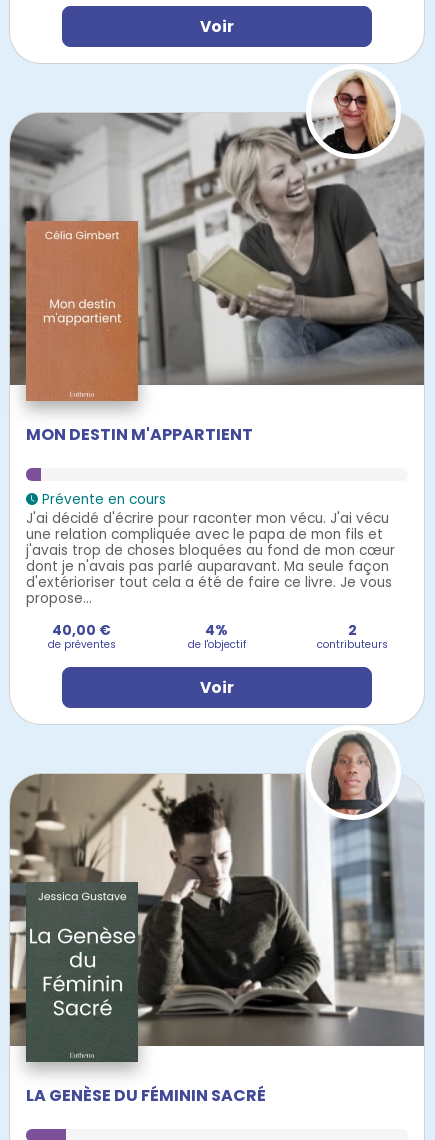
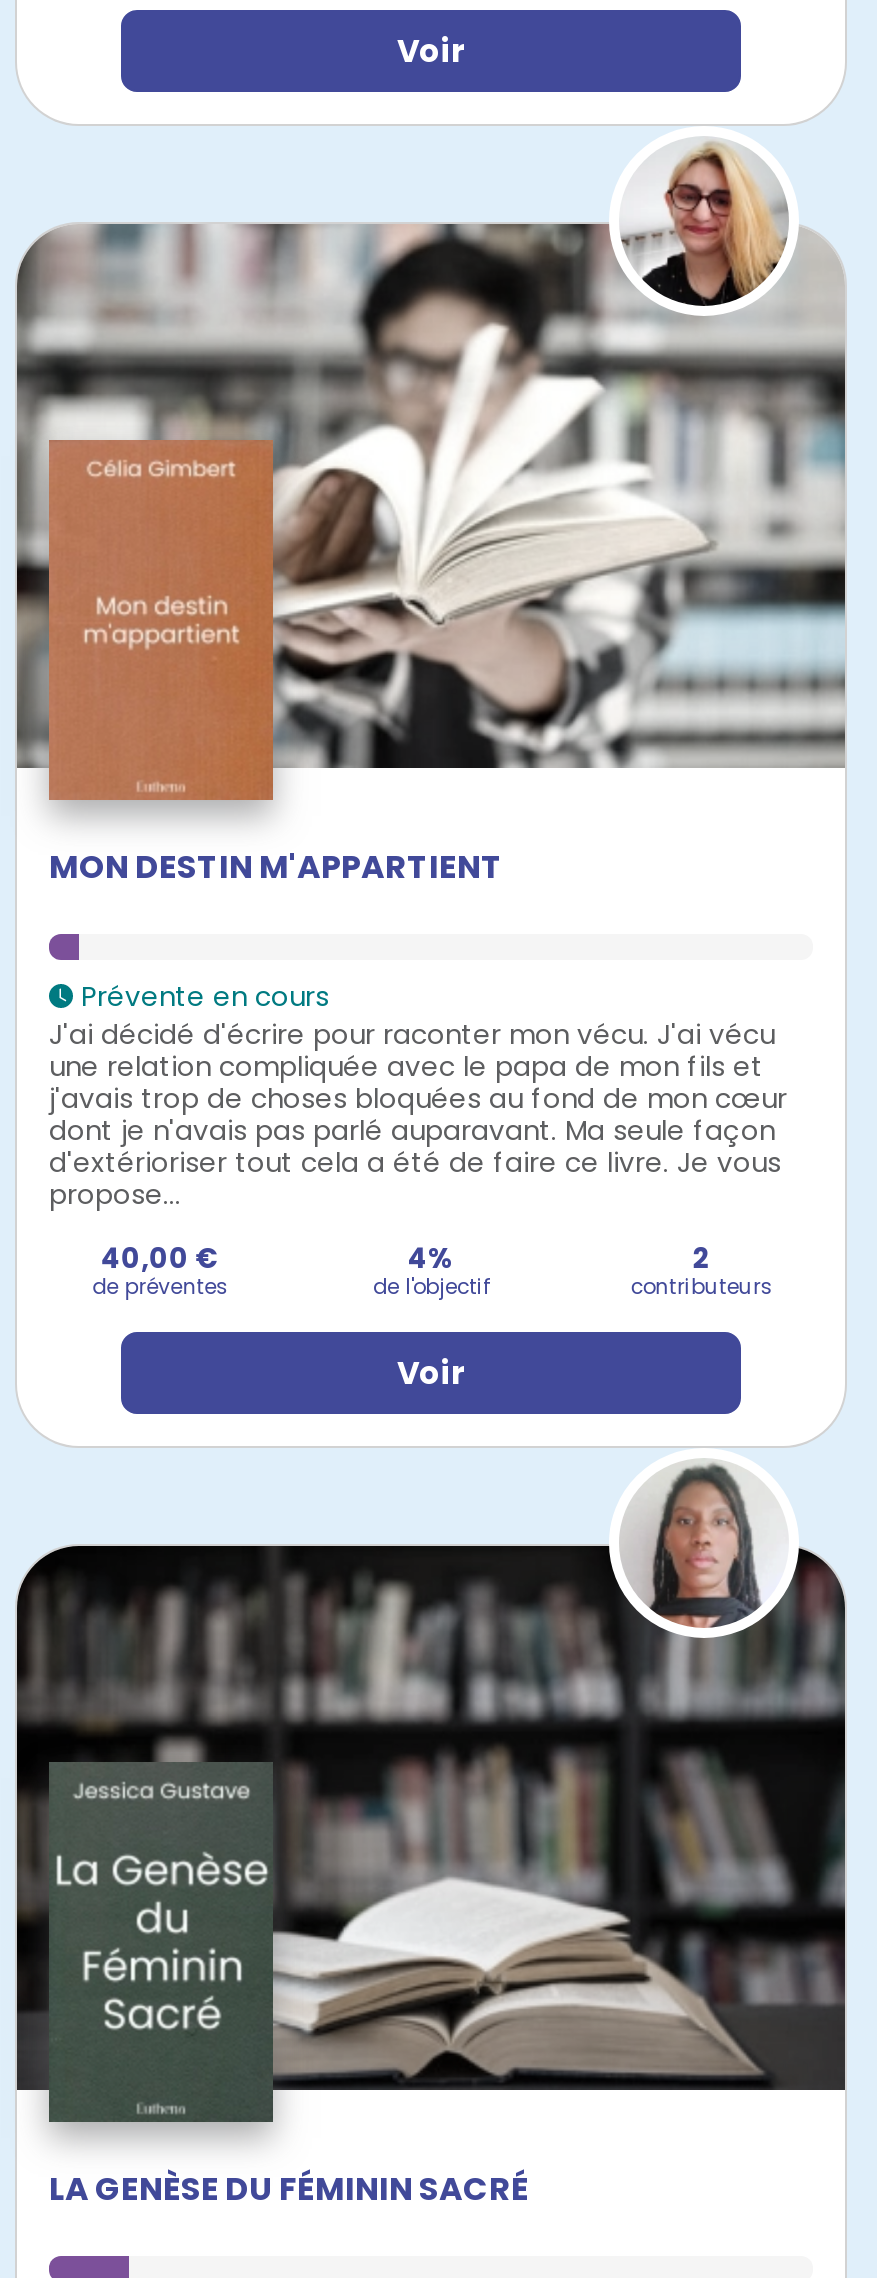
- [image]
+ [image]

- [image]
+ [image]
